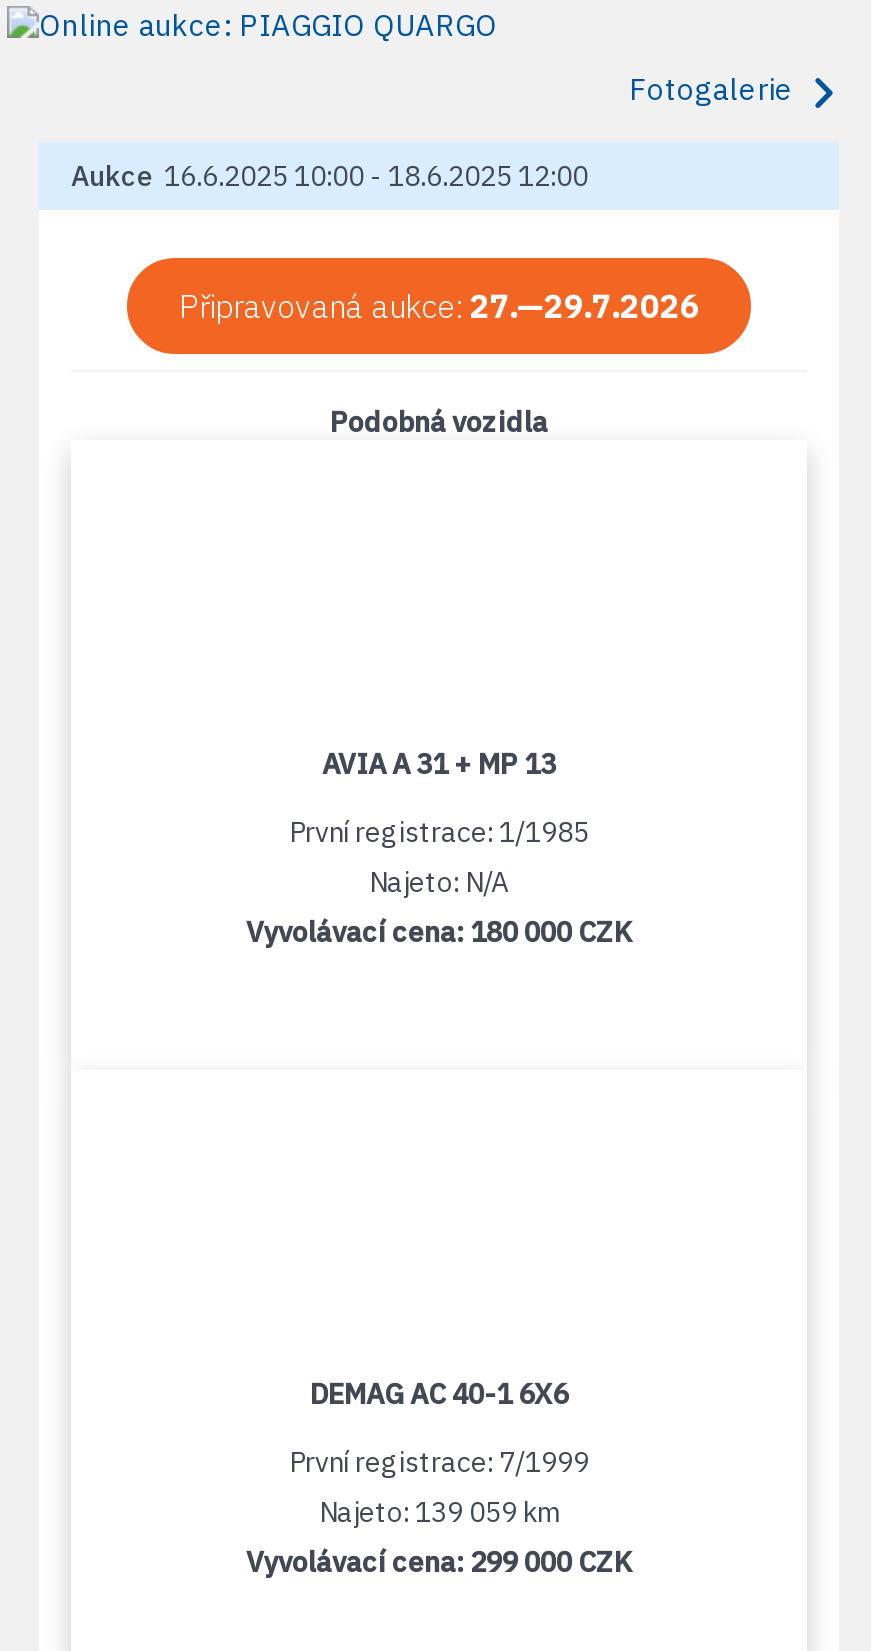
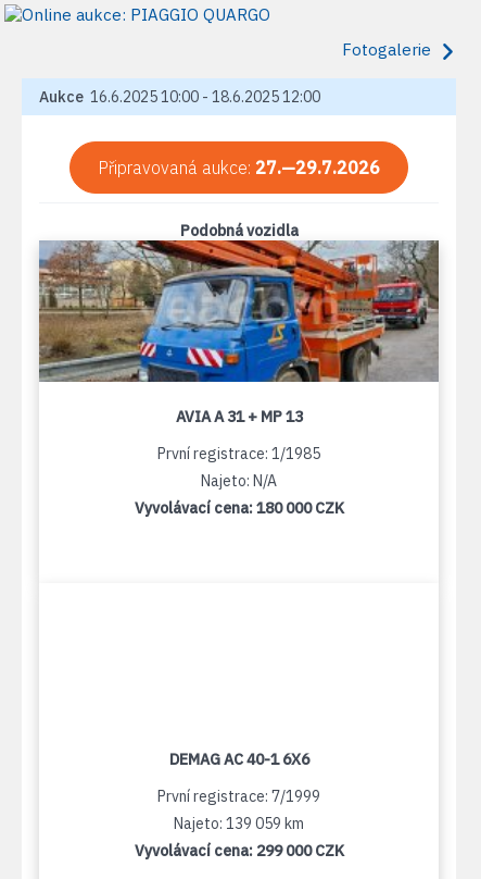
+ [image]
